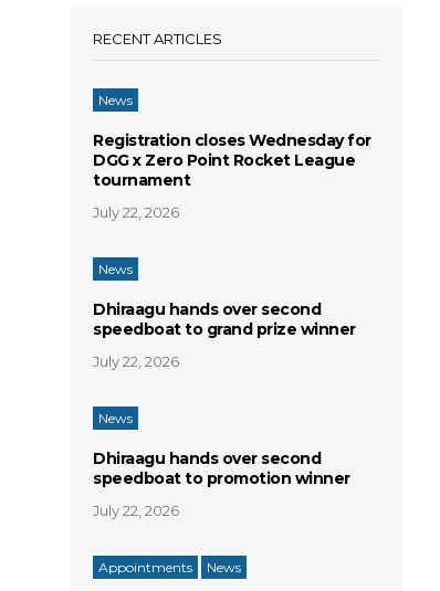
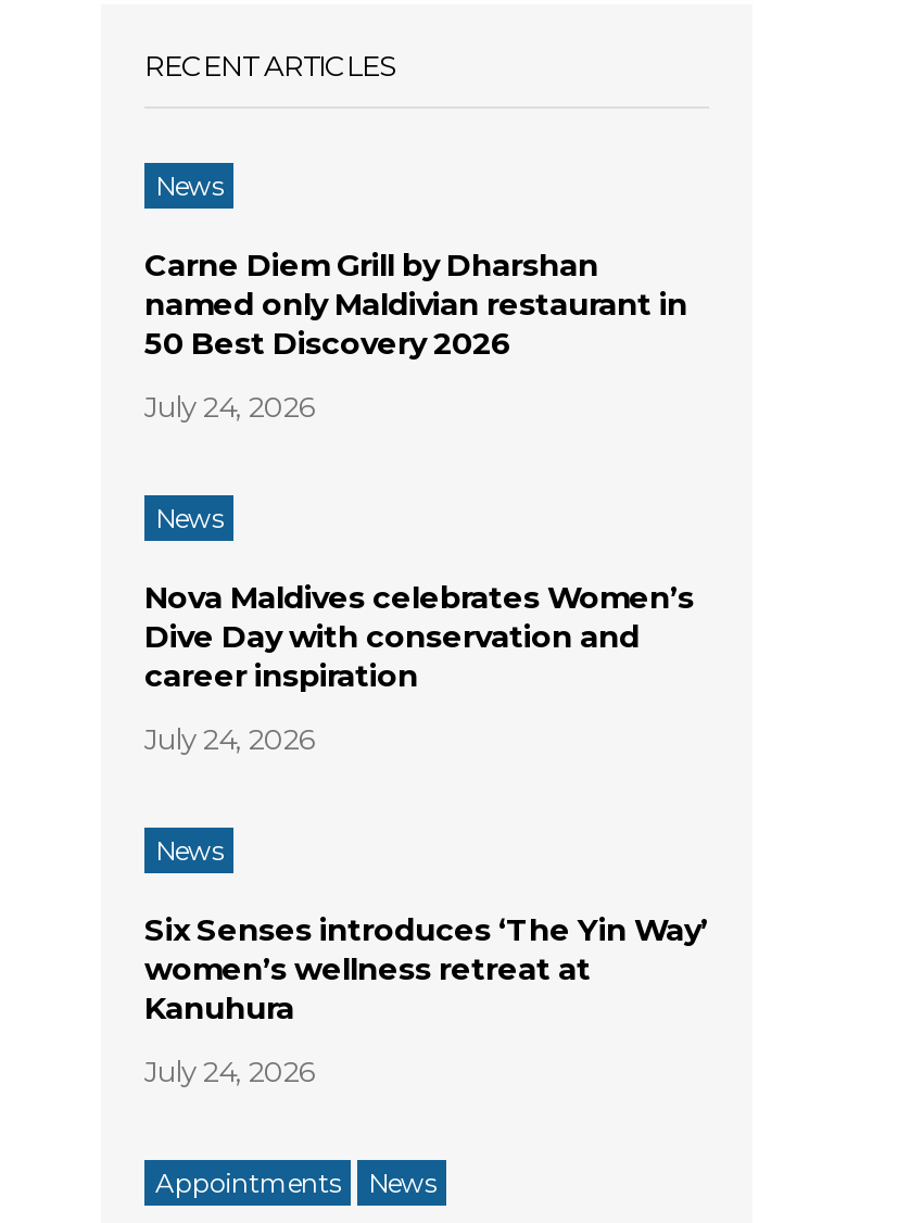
- Registration closes Wednesday for
- DGG x Zero Point Rocket League
- tournament
+ Carne Diem Grill by Dharshan
+ named only Maldivian restaurant in
+ 50 Best Discovery 2026

- July 22, 2026
+ July 24, 2026

- Dhiraagu hands over second
- speedboat to grand prize winner
+ Nova Maldives celebrates Women’s
+ Dive Day with conservation and
+ career inspiration

- July 22, 2026
+ July 24, 2026

- Dhiraagu hands over second
- speedboat to promotion winner
+ Six Senses introduces ‘The Yin Way’
+ women’s wellness retreat at
+ Kanuhura

- July 22, 2026
+ July 24, 2026
